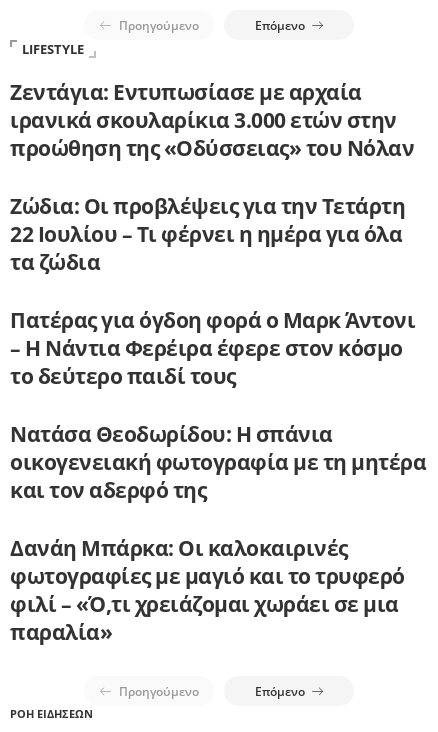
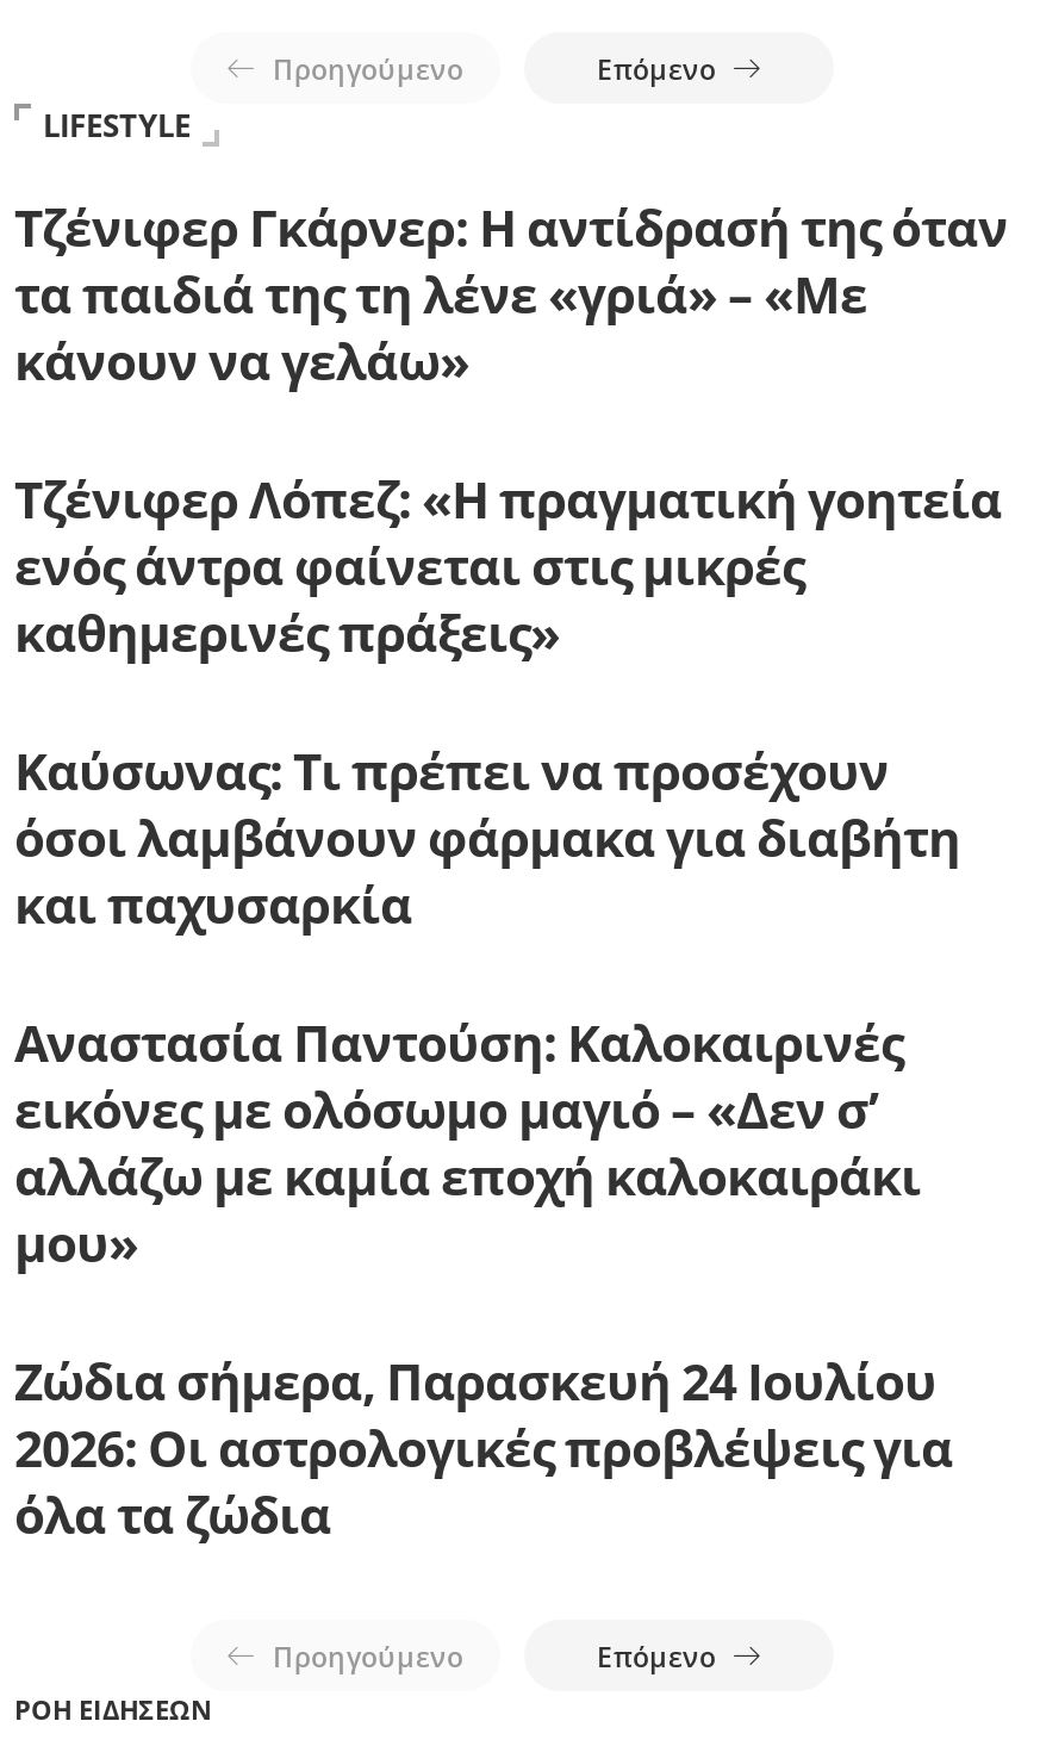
- Ζεντάγια: Εντυπωσίασε με αρχαία
- ιρανικά σκουλαρίκια 3.000 ετών στην
- προώθηση της «Οδύσσειας» του Νόλαν
+ Τζένιφερ Γκάρνερ: Η αντίδρασή της όταν
+ τα παιδιά της τη λένε «γριά» – «Με
+ κάνουν να γελάω»

- Ζώδια: Οι προβλέψεις για την Τετάρτη
- 22 Ιουλίου – Τι φέρνει η ημέρα για όλα
- τα ζώδια
+ Τζένιφερ Λόπεζ: «Η πραγματική γοητεία
+ ενός άντρα φαίνεται στις μικρές
+ καθημερινές πράξεις»

- Πατέρας για όγδοη φορά ο Μαρκ Άντονι
- – Η Νάντια Φερέιρα έφερε στον κόσμο
- το δεύτερο παιδί τους
+ Καύσωνας: Τι πρέπει να προσέχουν
+ όσοι λαμβάνουν φάρμακα για διαβήτη
+ και παχυσαρκία

- Νατάσα Θεοδωρίδου: Η σπάνια
- οικογενειακή φωτογραφία με τη μητέρα
- και τον αδερφό της
+ Αναστασία Παντούση: Καλοκαιρινές
+ εικόνες με ολόσωμο μαγιό – «Δεν σ’
+ αλλάζω με καμία εποχή καλοκαιράκι
+ μου»

- Δανάη Μπάρκα: Οι καλοκαιρινές
- φωτογραφίες με μαγιό και το τρυφερό
- φιλί – «Ό,τι χρειάζομαι χωράει σε μια
- παραλία»
+ Ζώδια σήμερα, Παρασκευή 24 Ιουλίου
+ 2026: Οι αστρολογικές προβλέψεις για
+ όλα τα ζώδια
